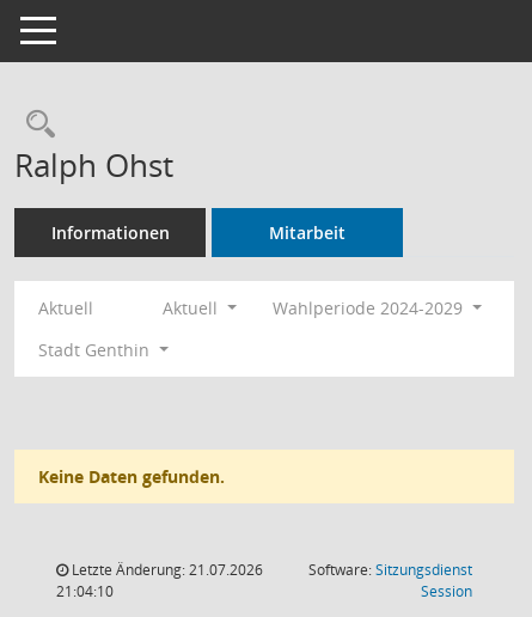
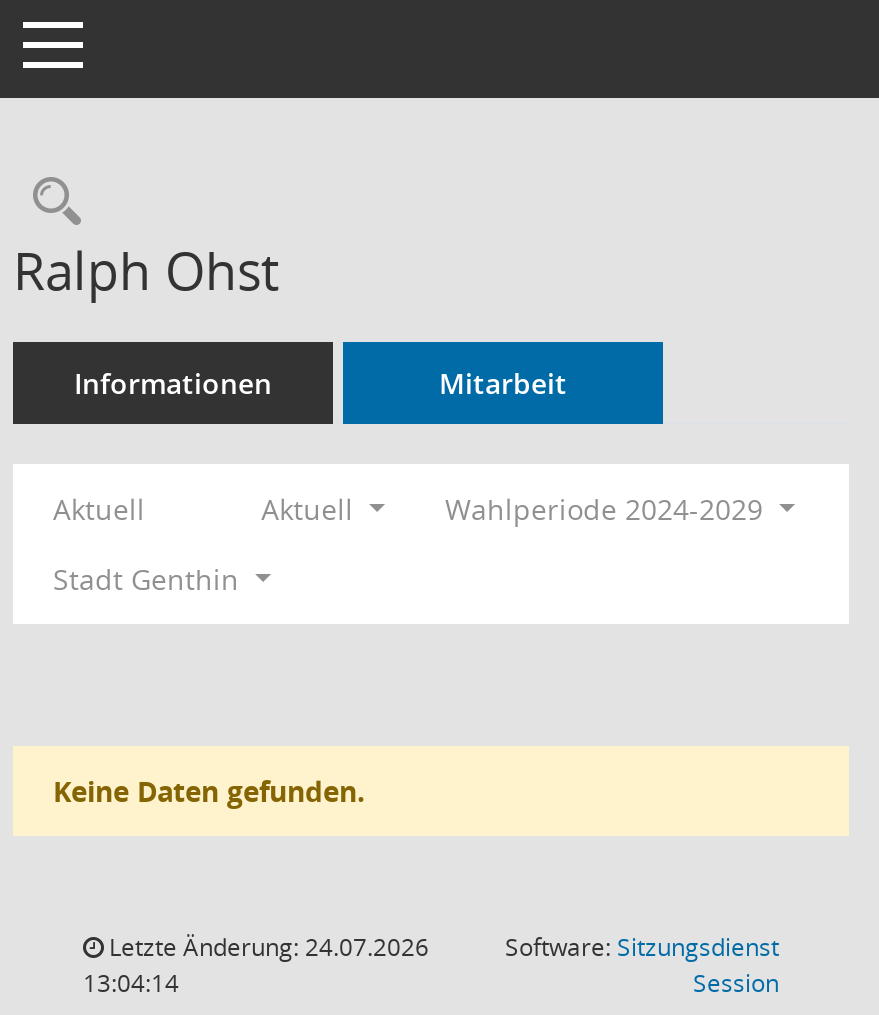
- Letzte Änderung: 21.07.2026
+ Letzte Änderung: 24.07.2026

- 21:04:10
+ 13:04:14
